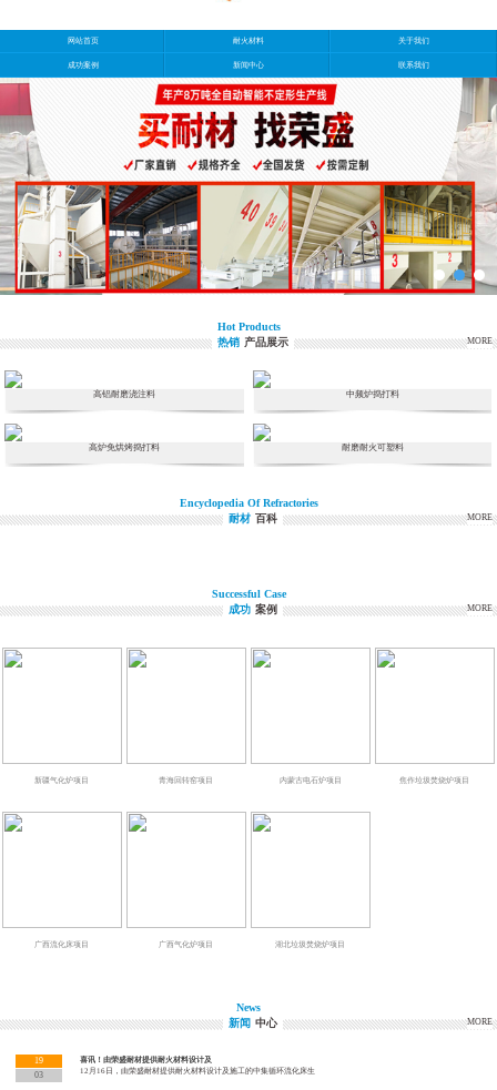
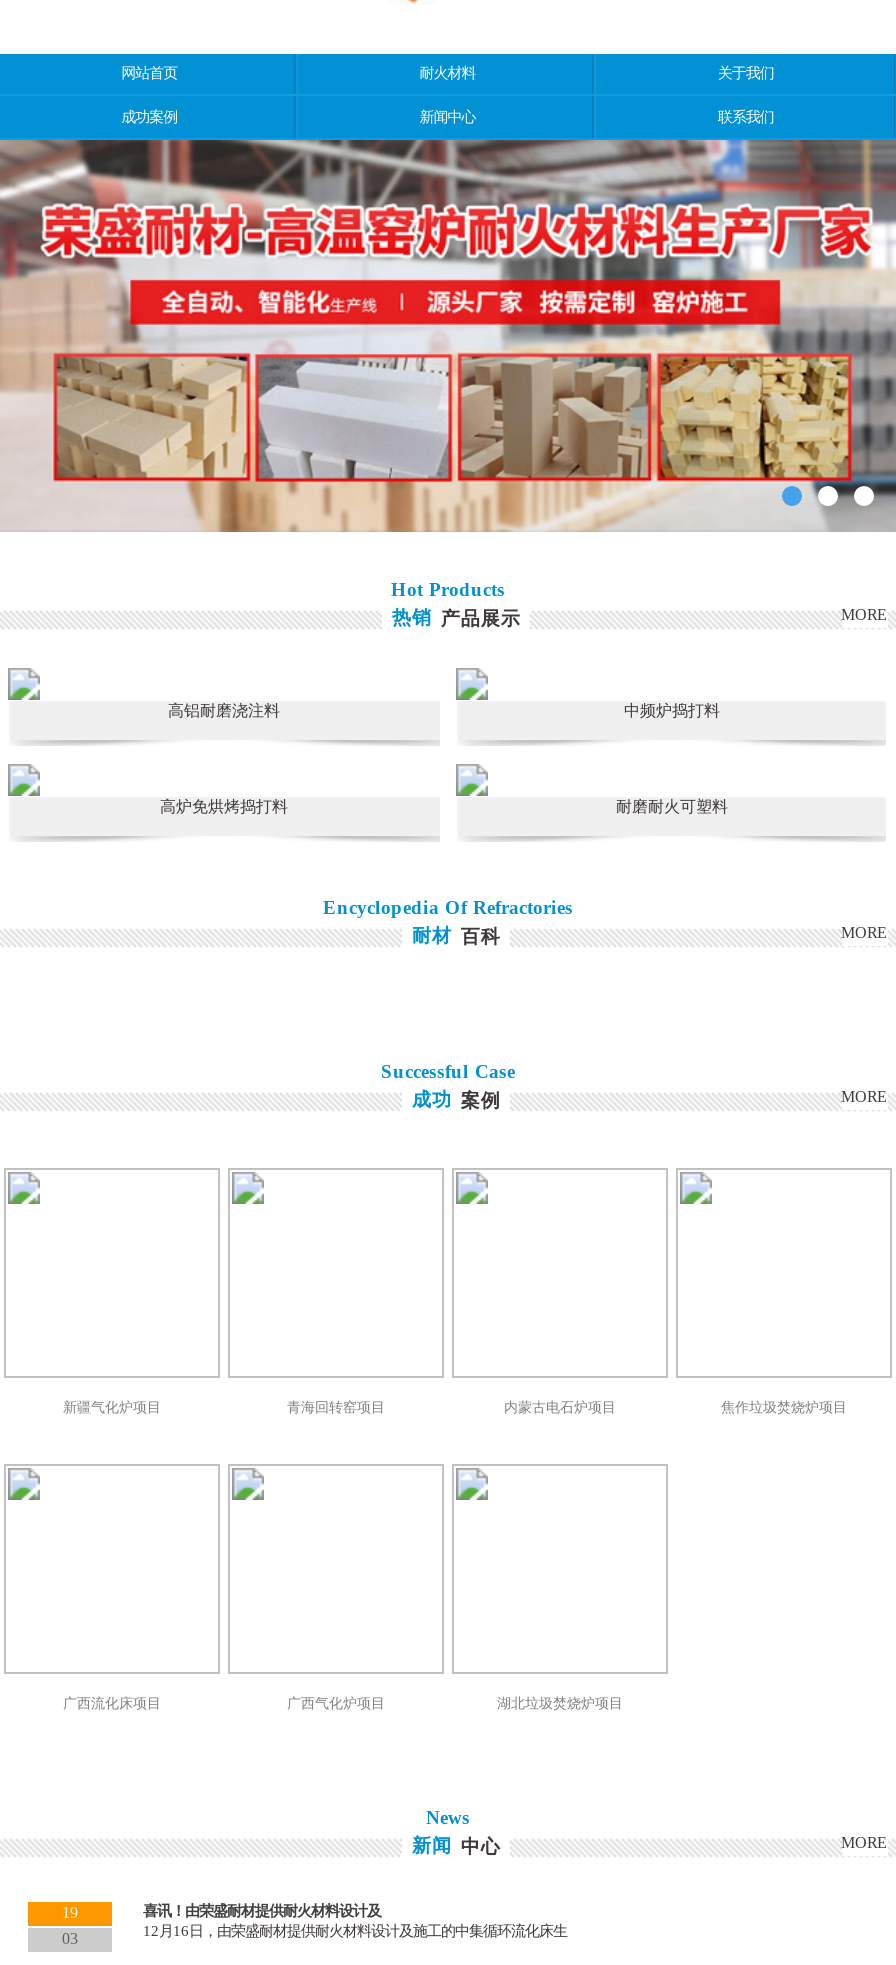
- [image]
+ [image]
